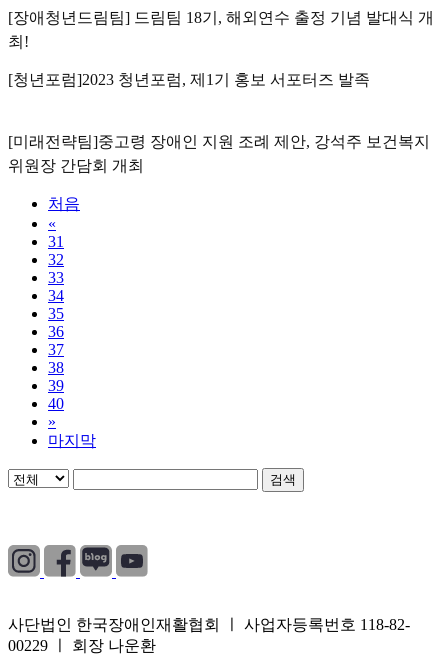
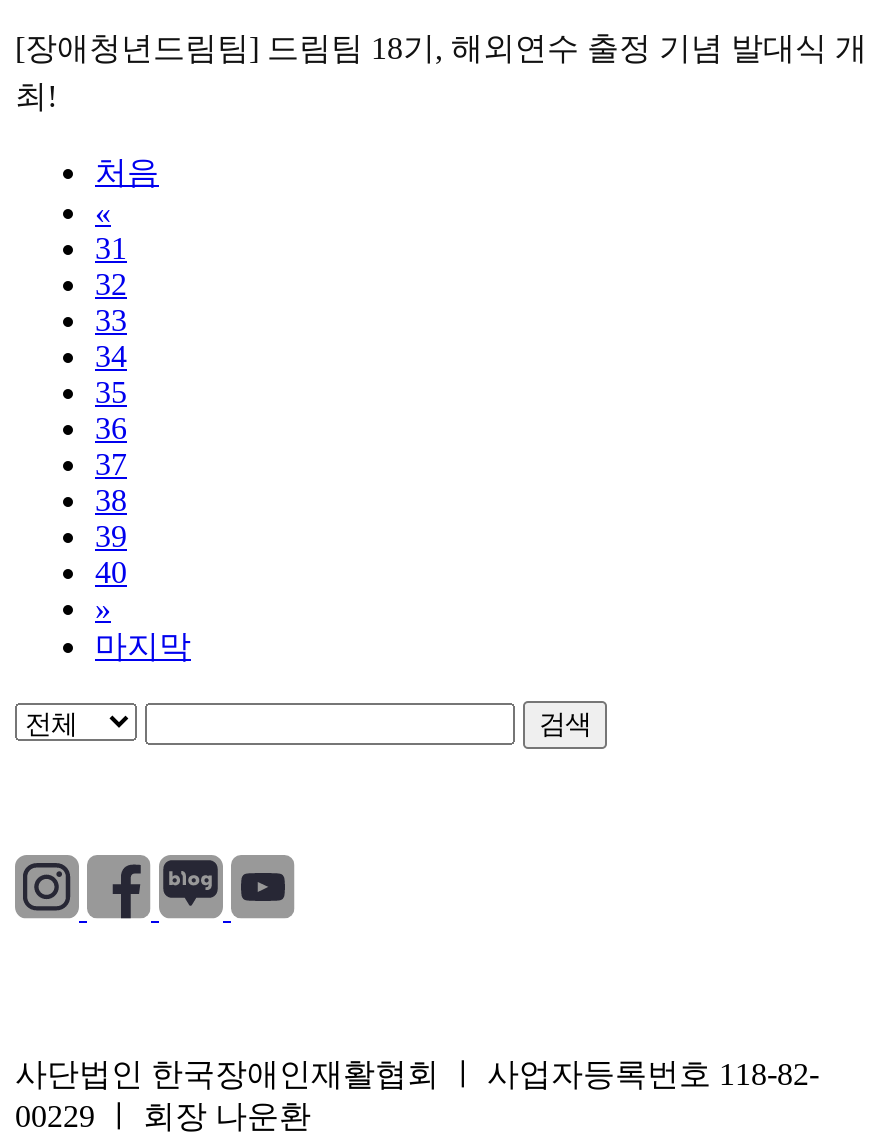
- [청년포럼]2023 청년포럼, 제1기 홍보 서포터즈 발족

- [미래전략팀]중고령 장애인 지원 조례 제안, 강석주 보건복지
- 위원장 간담회 개최

moved up: 처음 | 31 | 32 | ... | 마지막 | 검색
